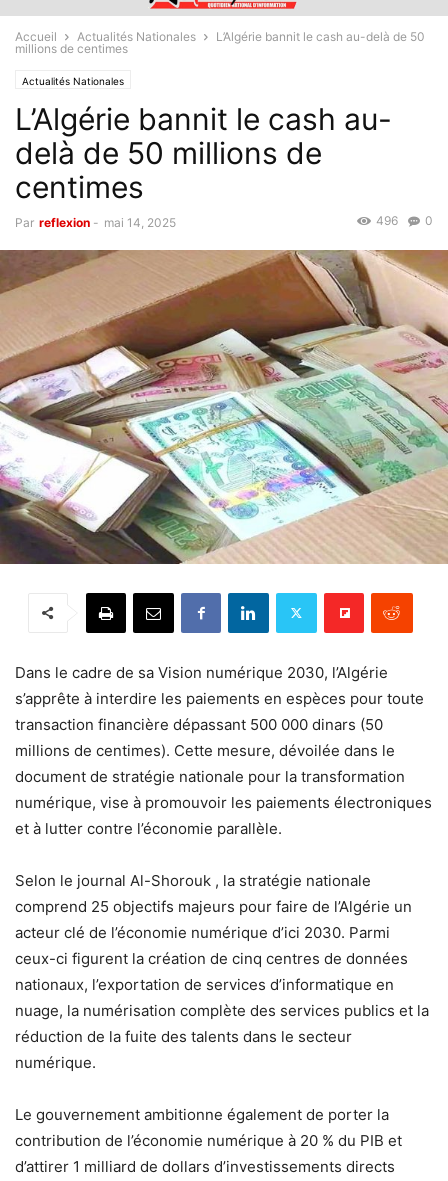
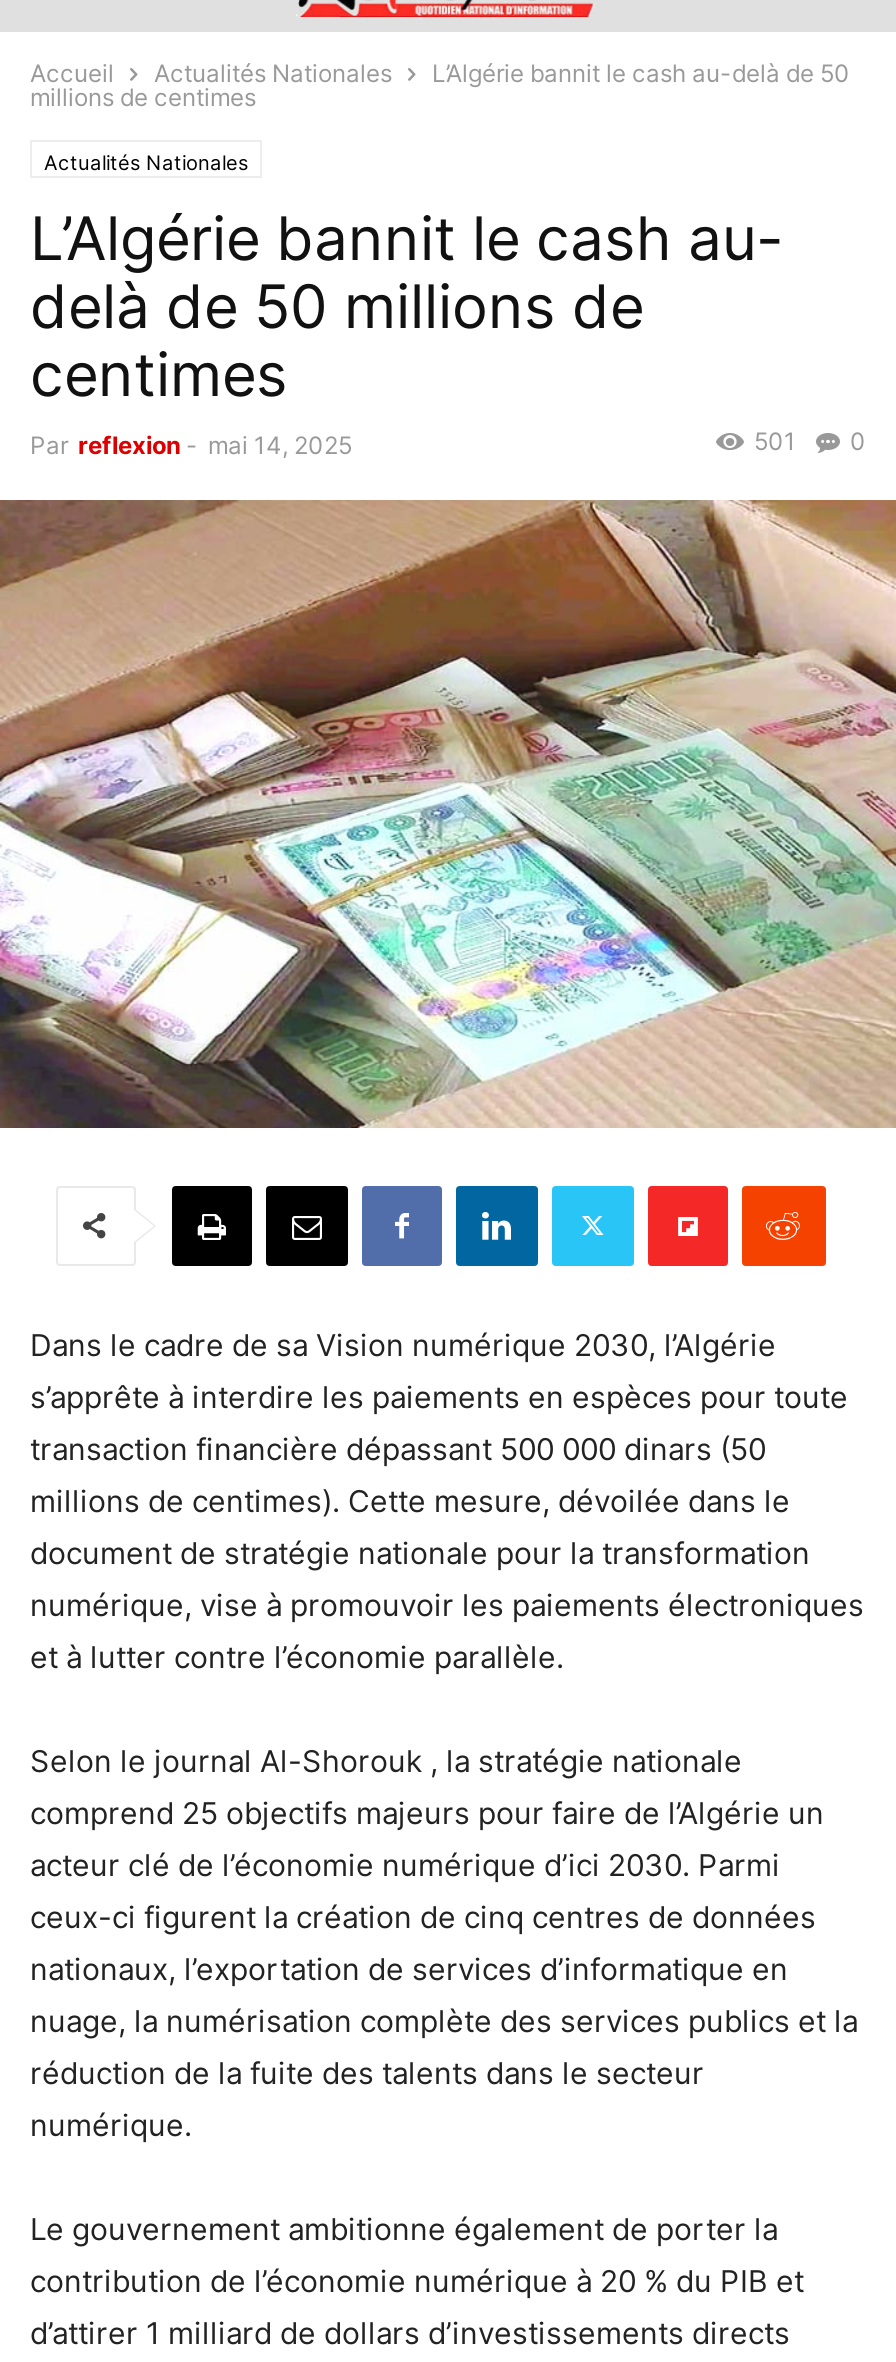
- 496 0
+ 501 0
